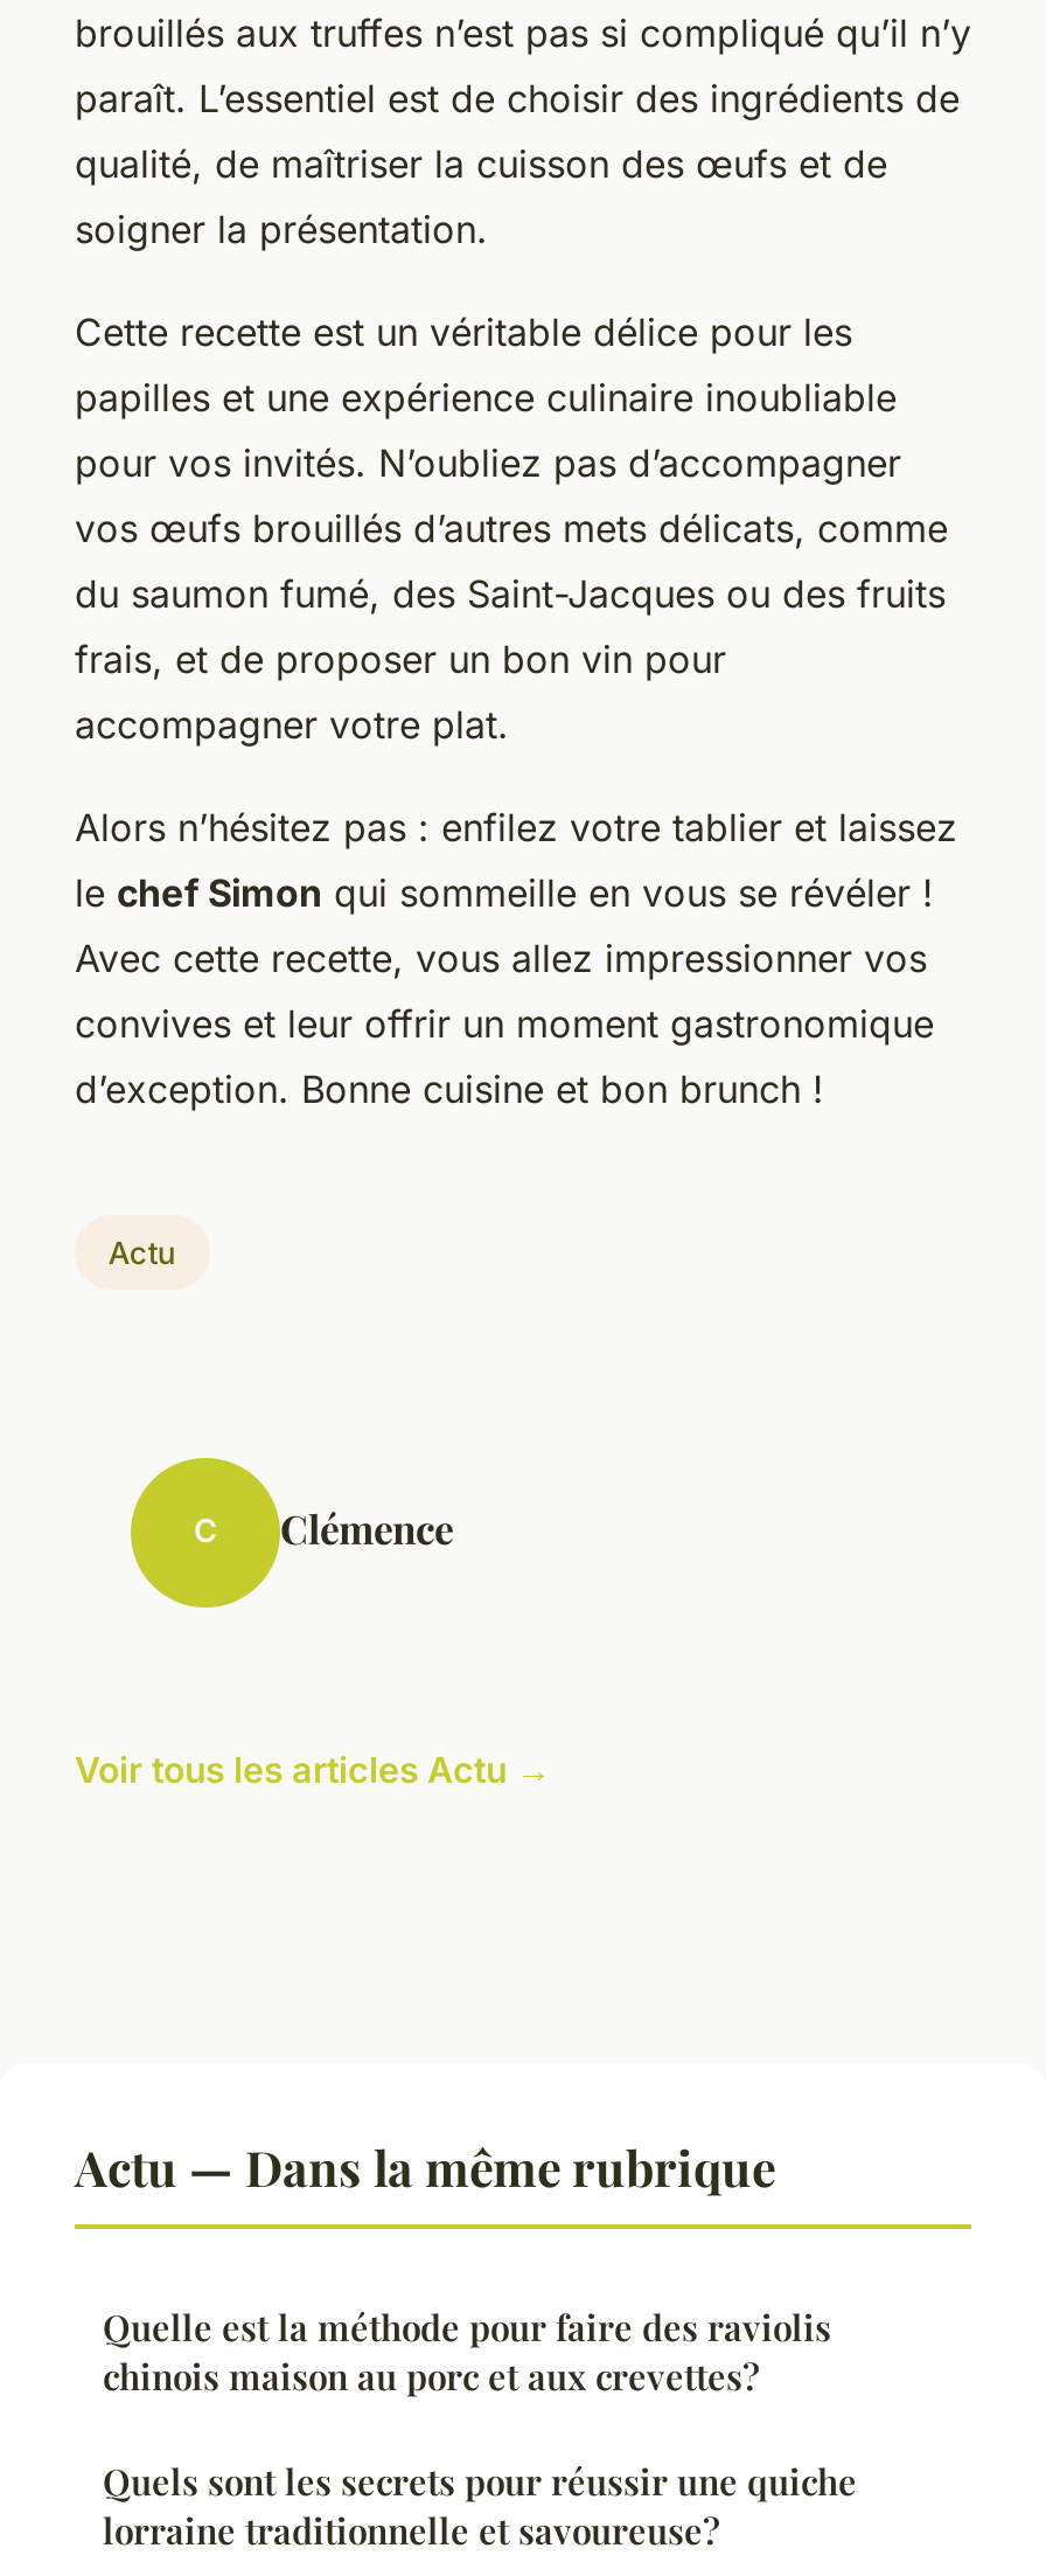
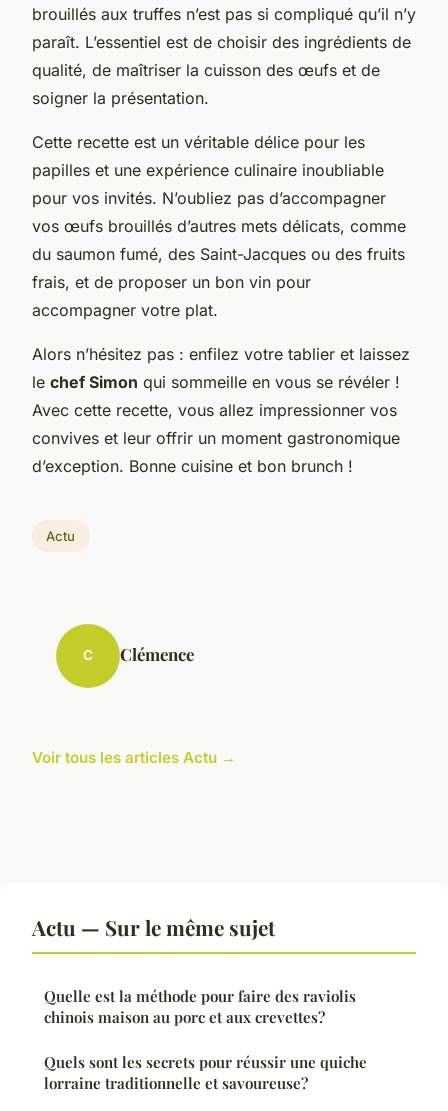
- Actu — Dans la même rubrique
+ Actu — Sur le même sujet
